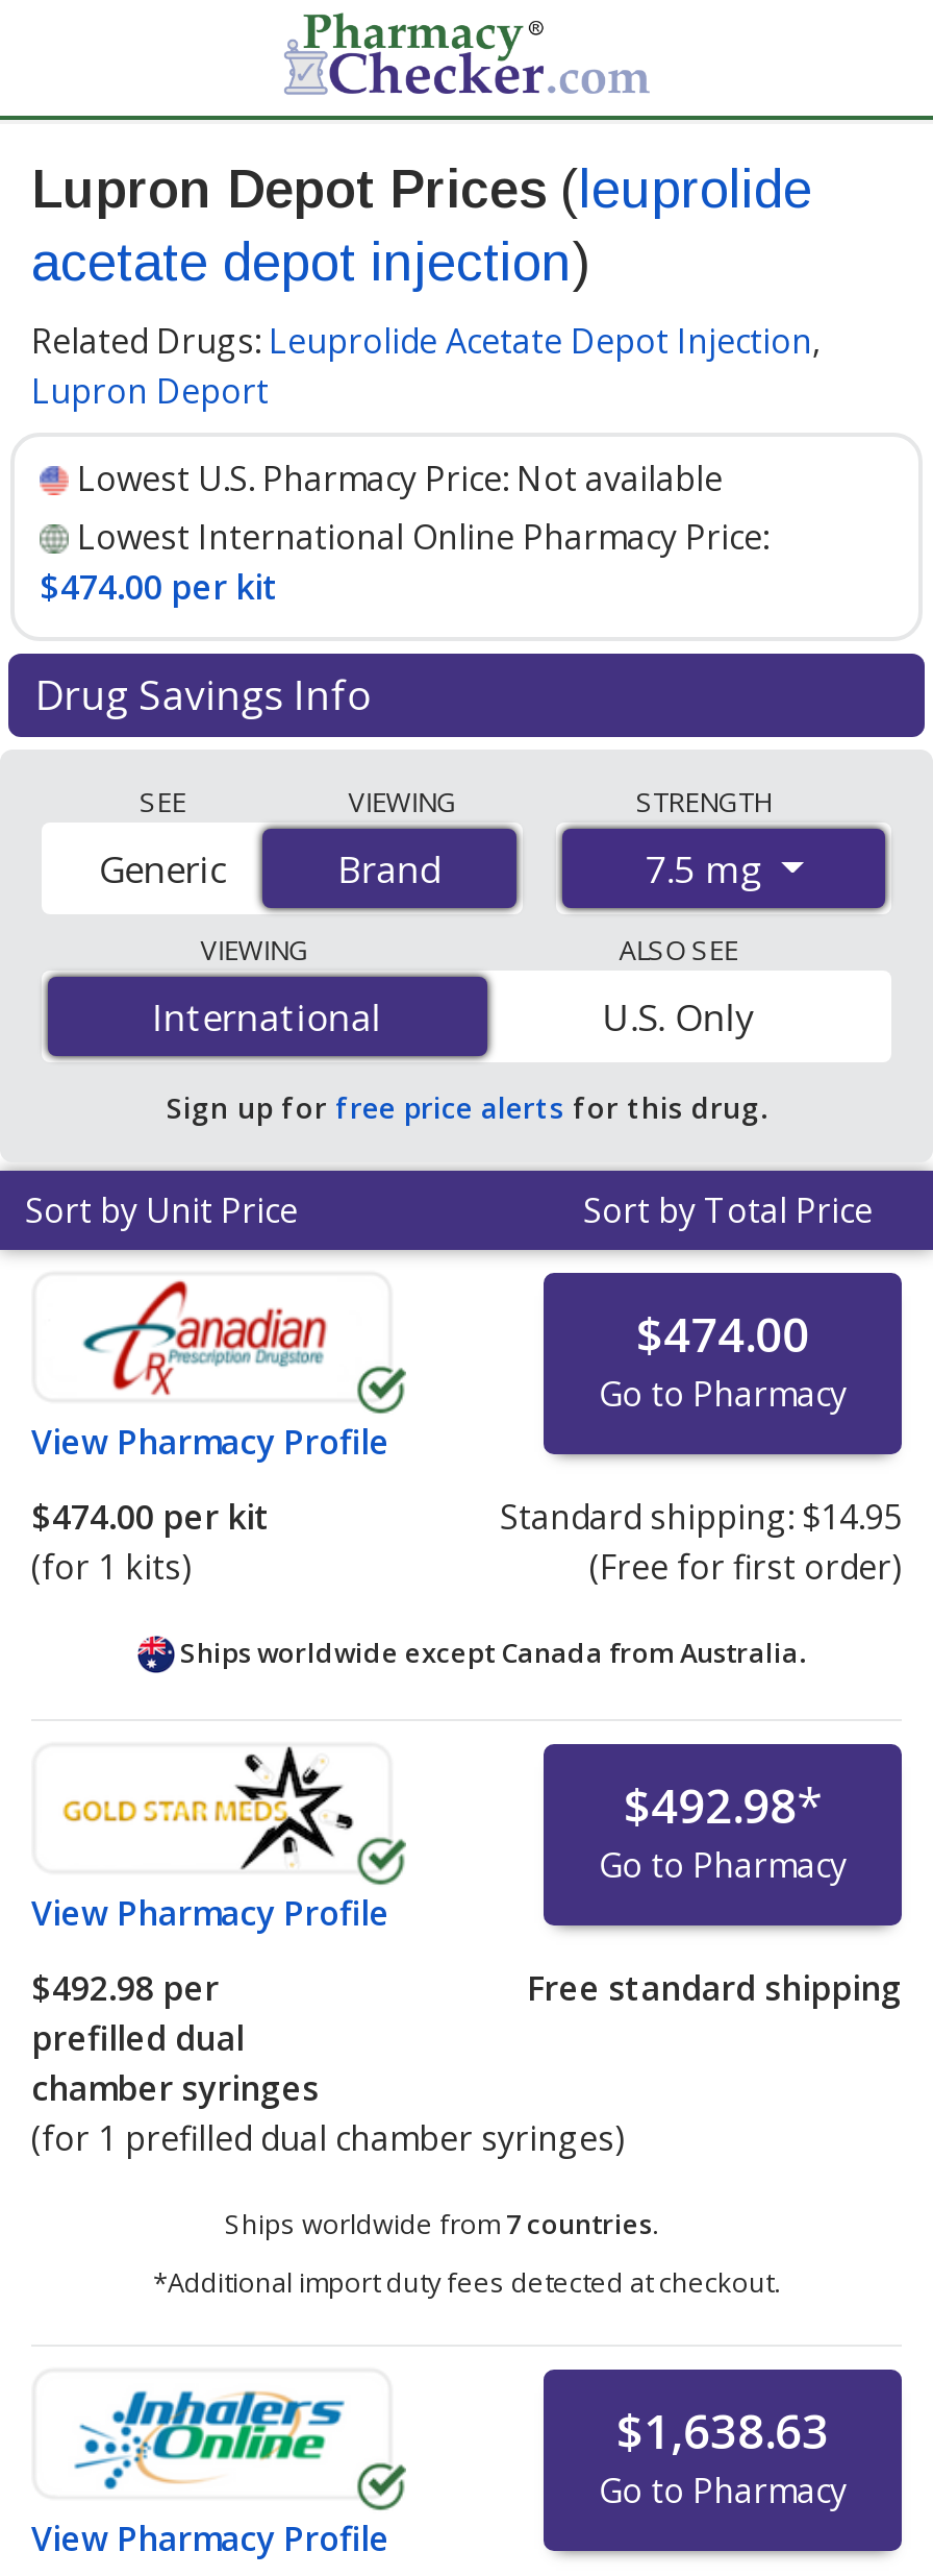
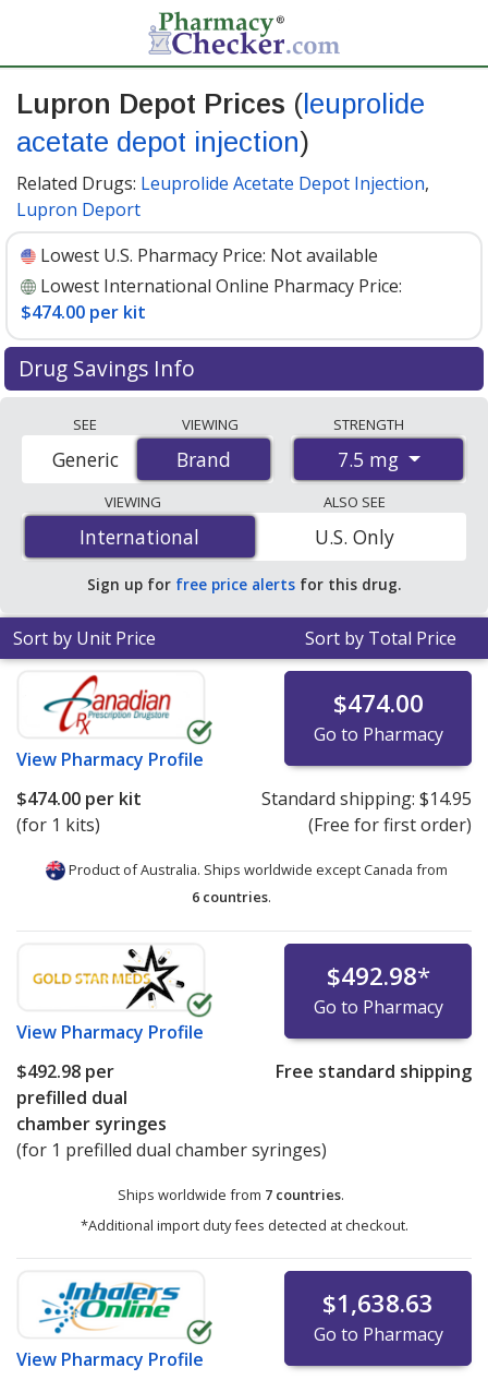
- Ships worldwide except Canada from Australia.
+ Product of Australia. Ships worldwide except Canada from
+ 6 countries.
